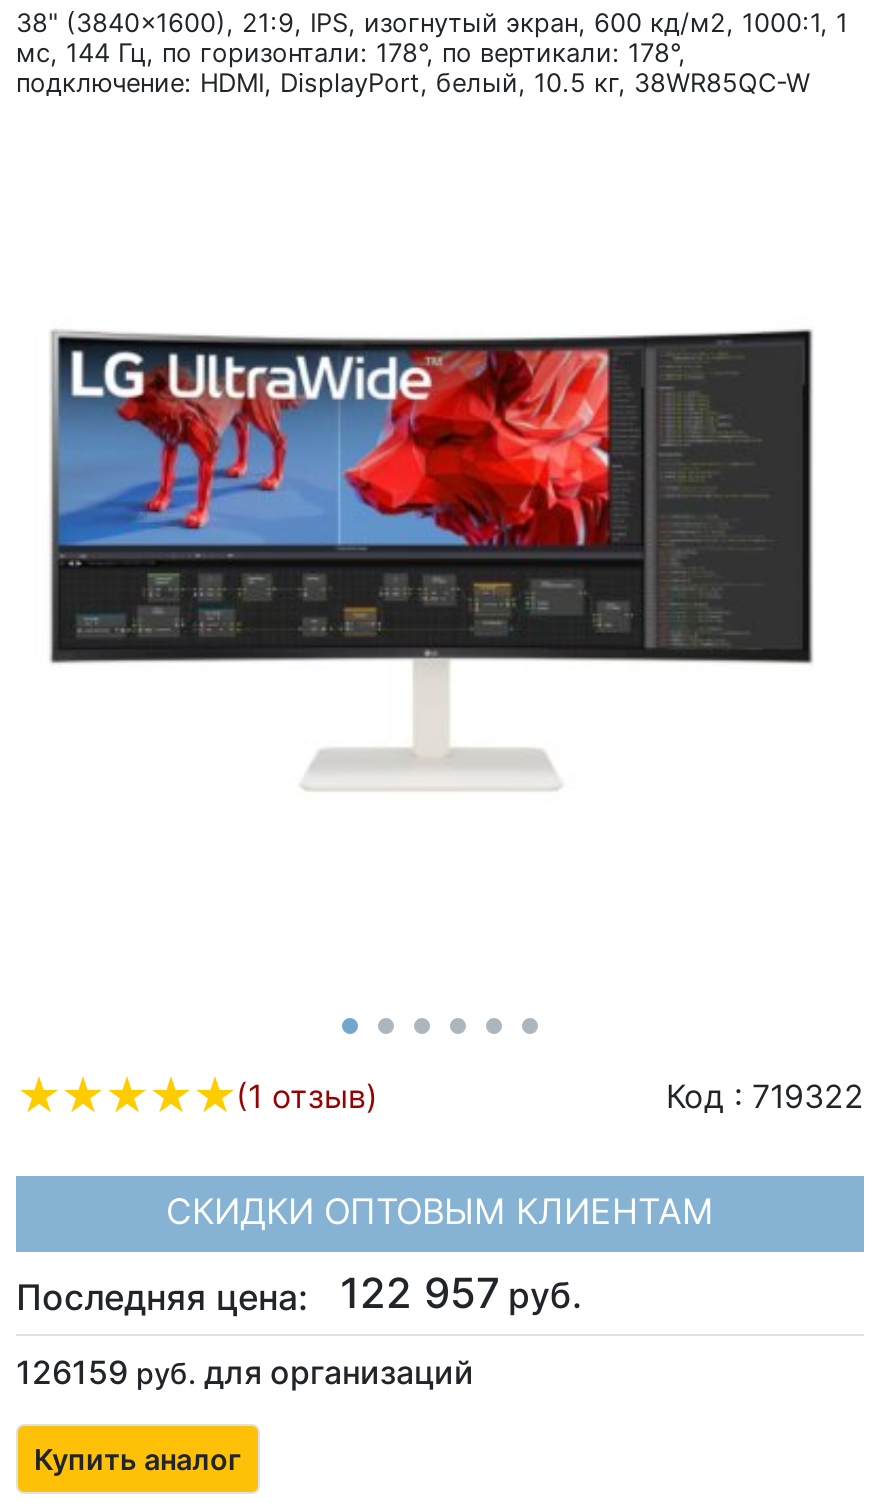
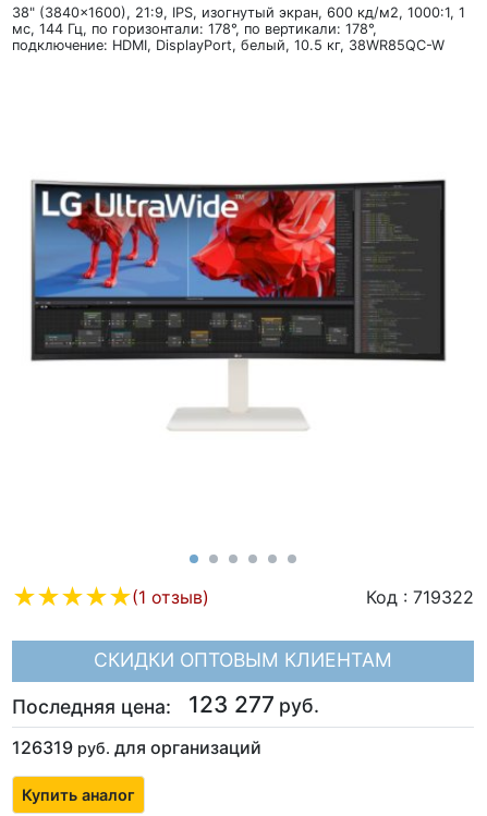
- Последняя цена: 122 957 руб.
+ Последняя цена: 123 277 руб.

- 126159 руб. для организаций
+ 126319 руб. для организаций
